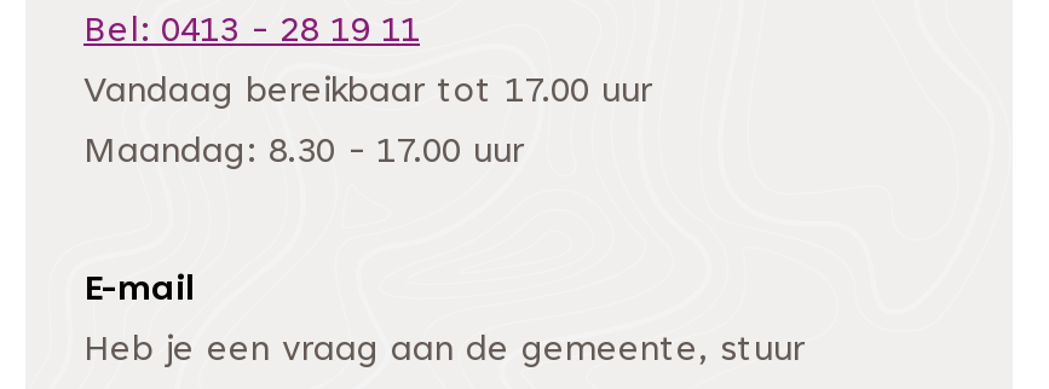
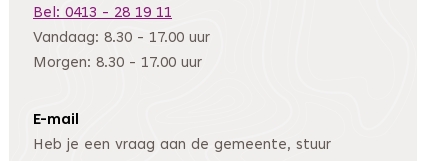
- Vandaag bereikbaar tot 17.00 uur
+ Vandaag: 8.30 - 17.00 uur

- Maandag: 8.30 - 17.00 uur
+ Morgen: 8.30 - 17.00 uur
